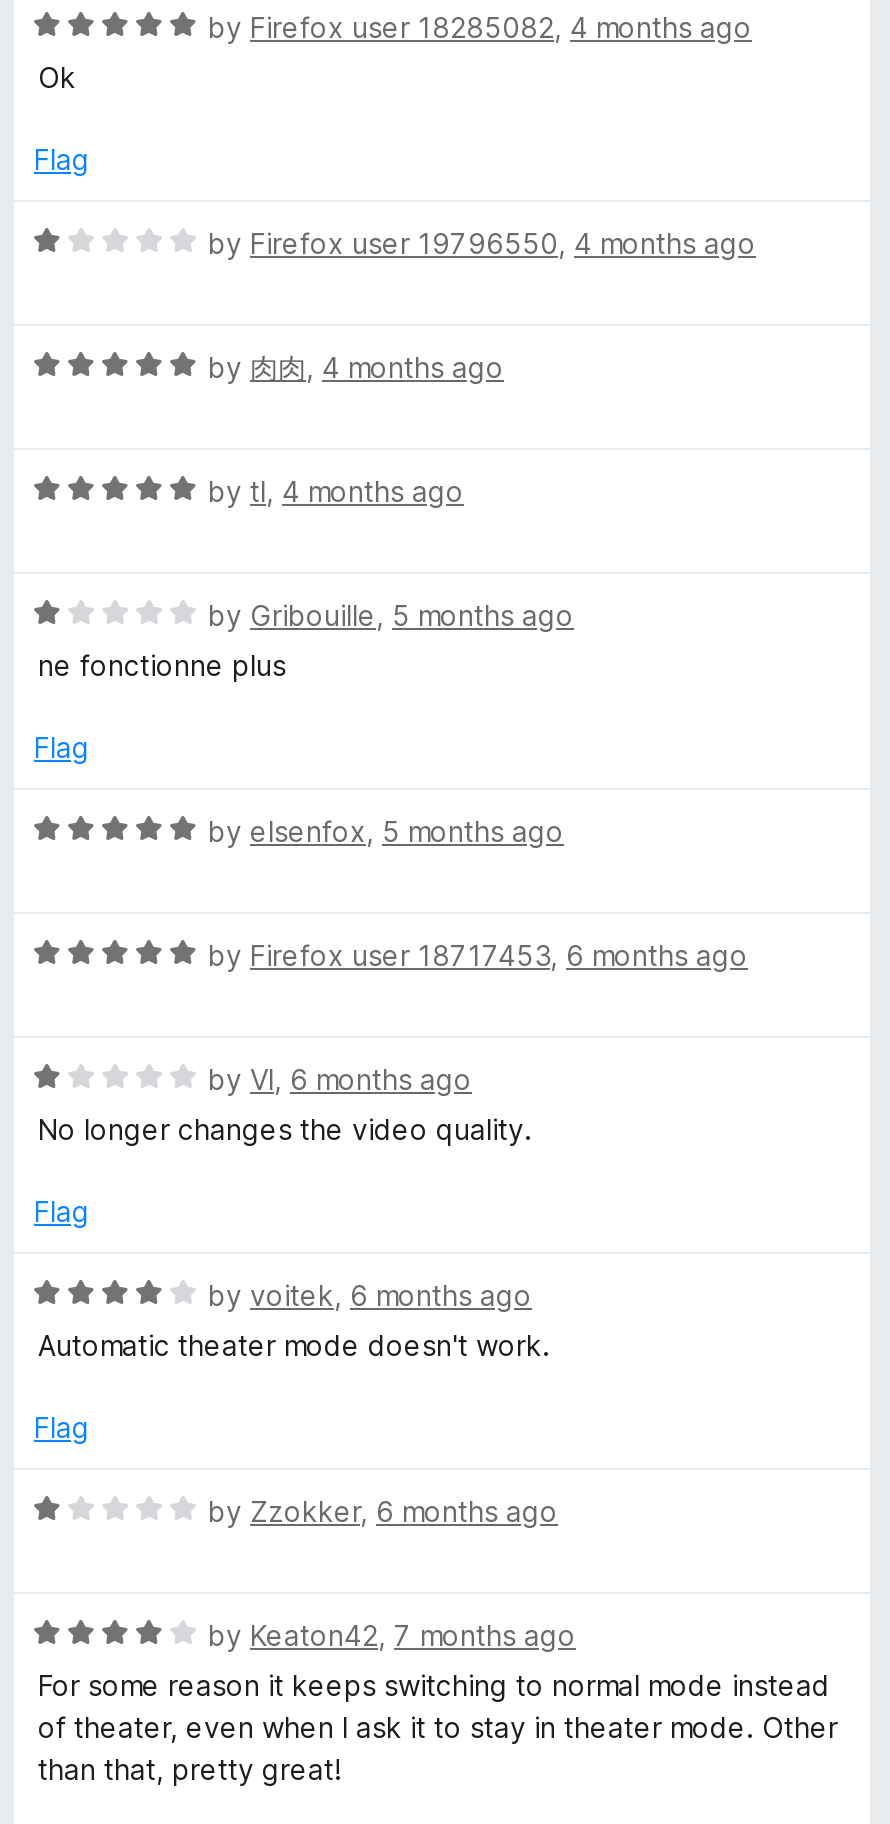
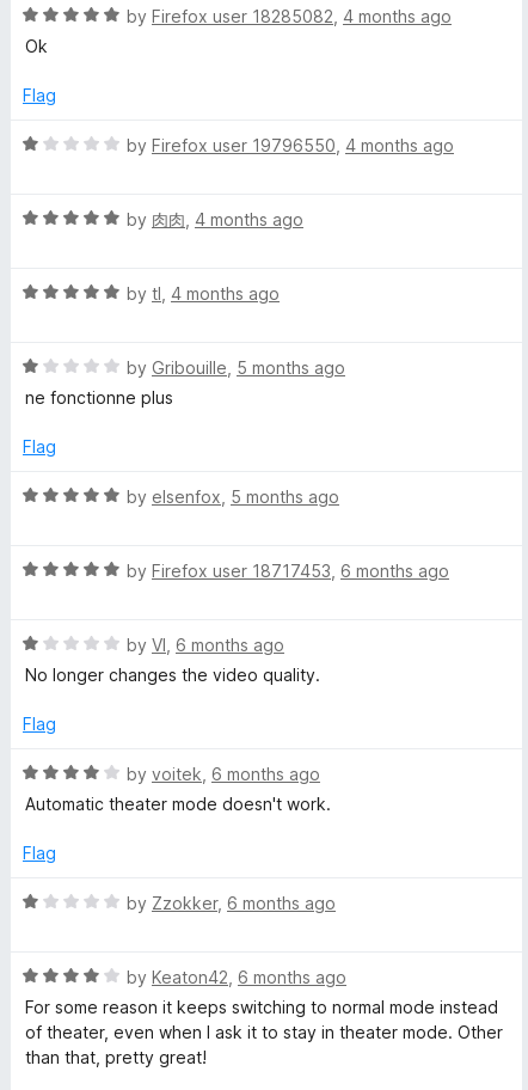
- by Keaton42, 7 months ago
+ by Keaton42, 6 months ago
